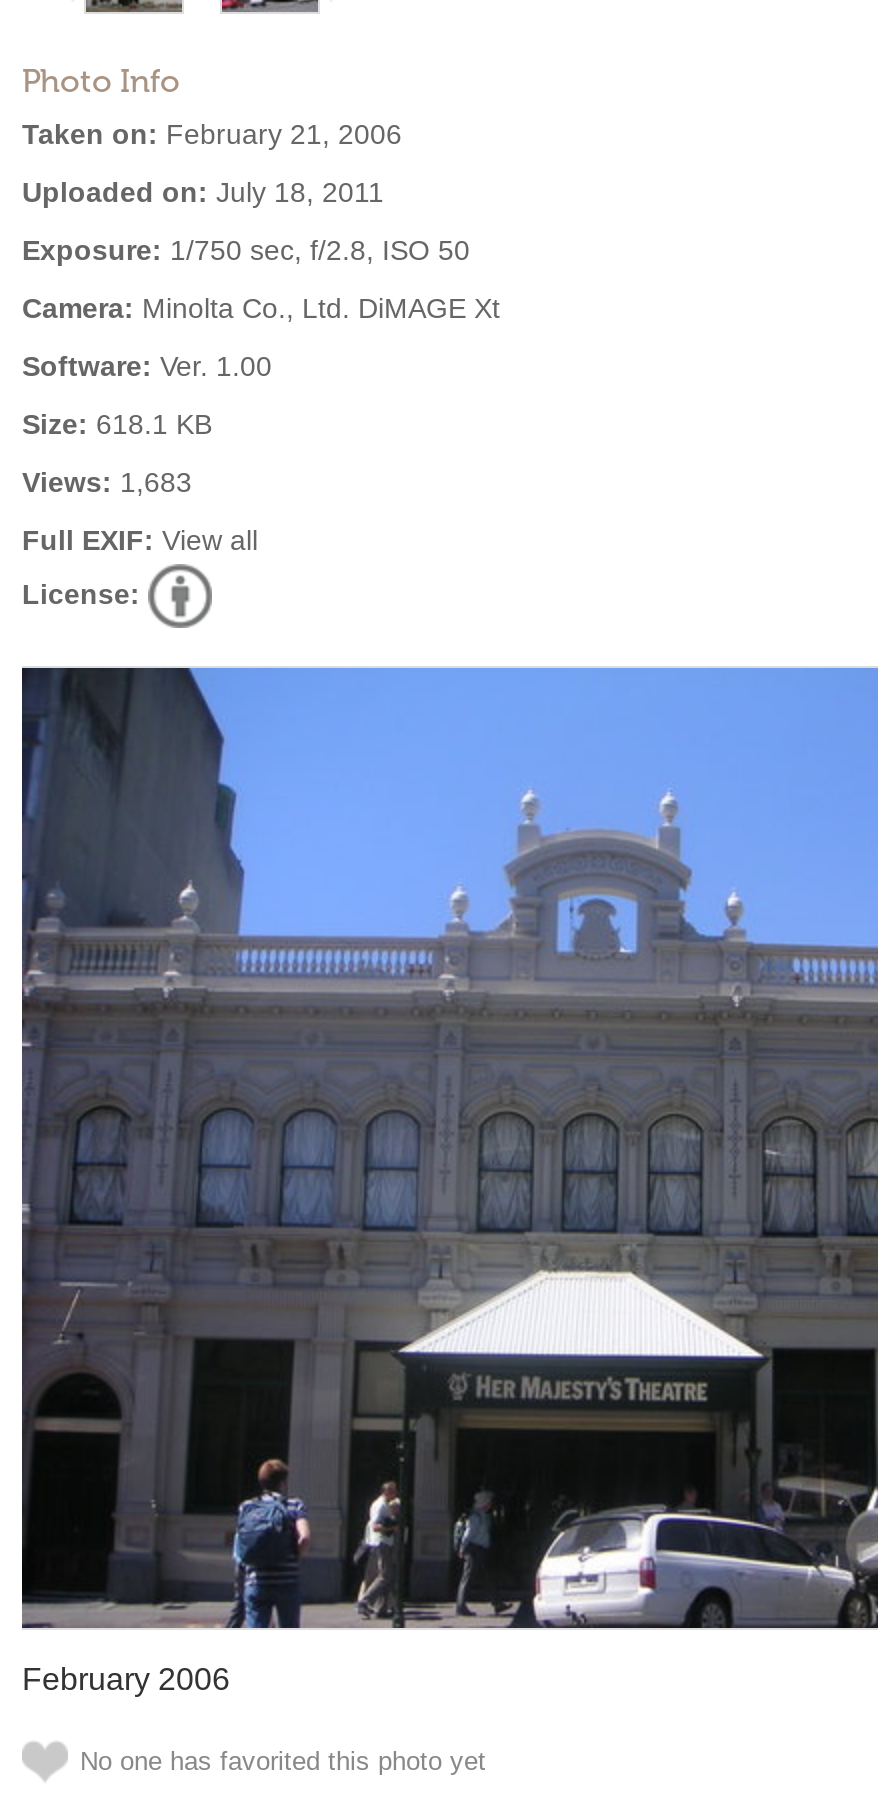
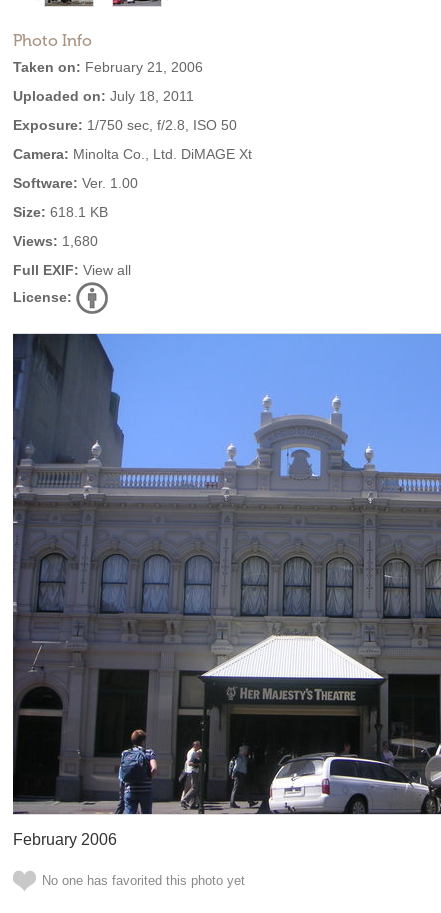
- Views: 1,683
+ Views: 1,680
